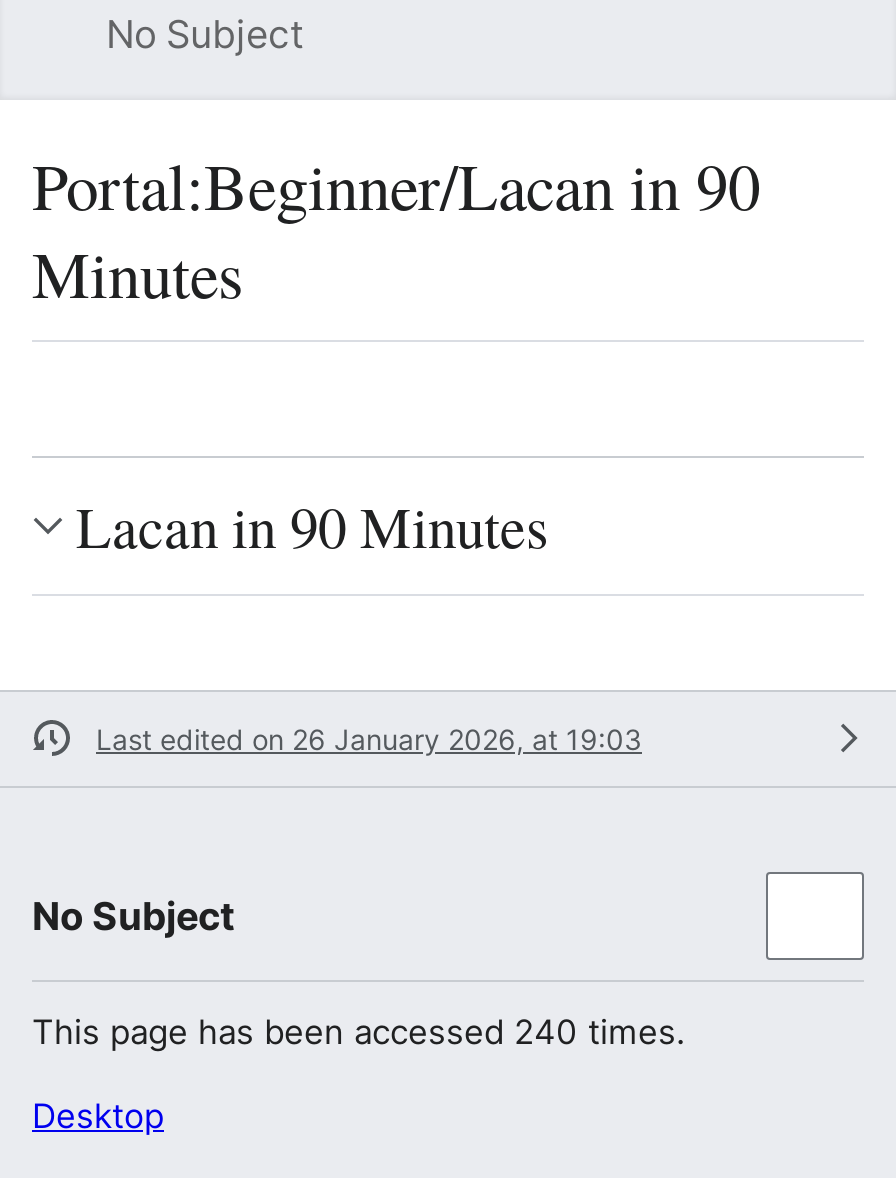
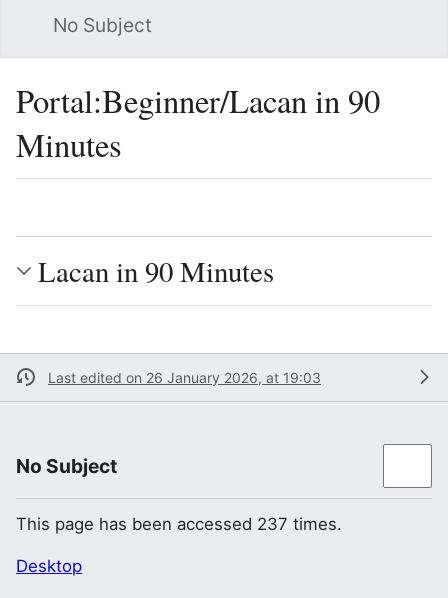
- This page has been accessed 240 times.
+ This page has been accessed 237 times.
